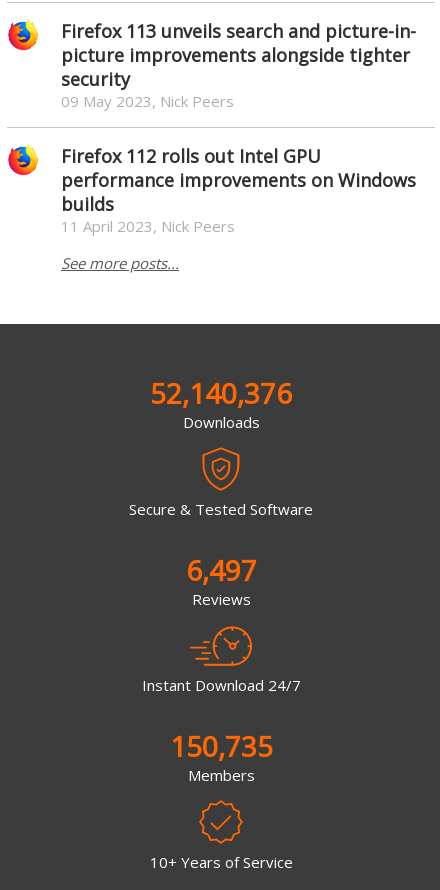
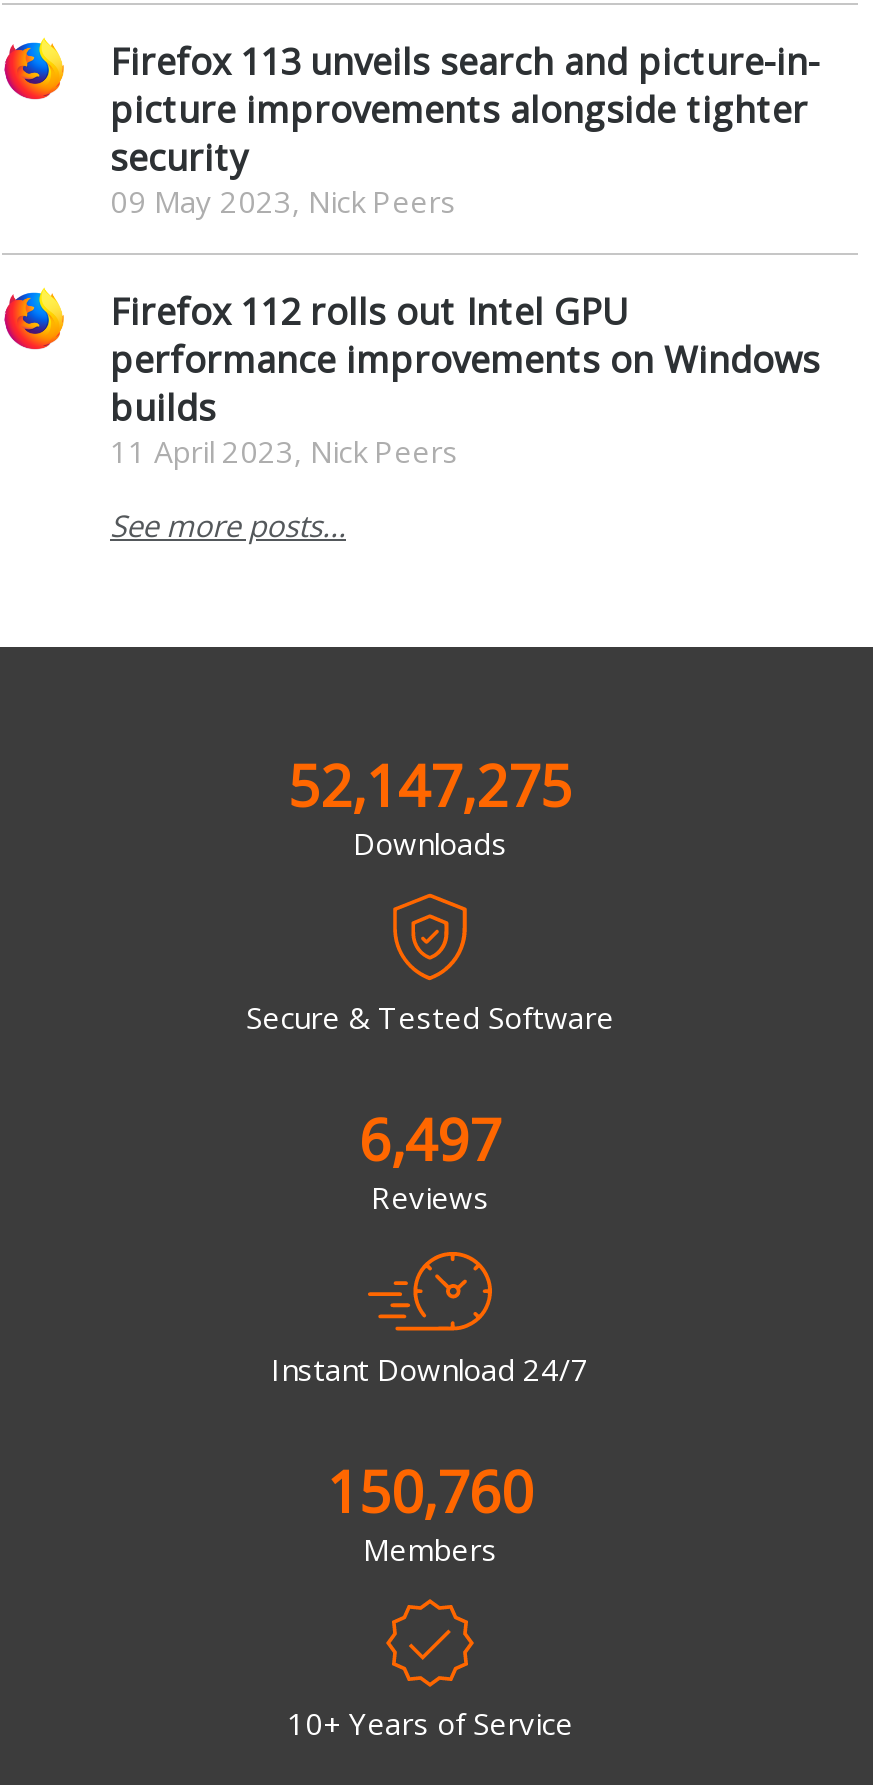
- 52,140,376
+ 52,147,275

- 150,735
+ 150,760
